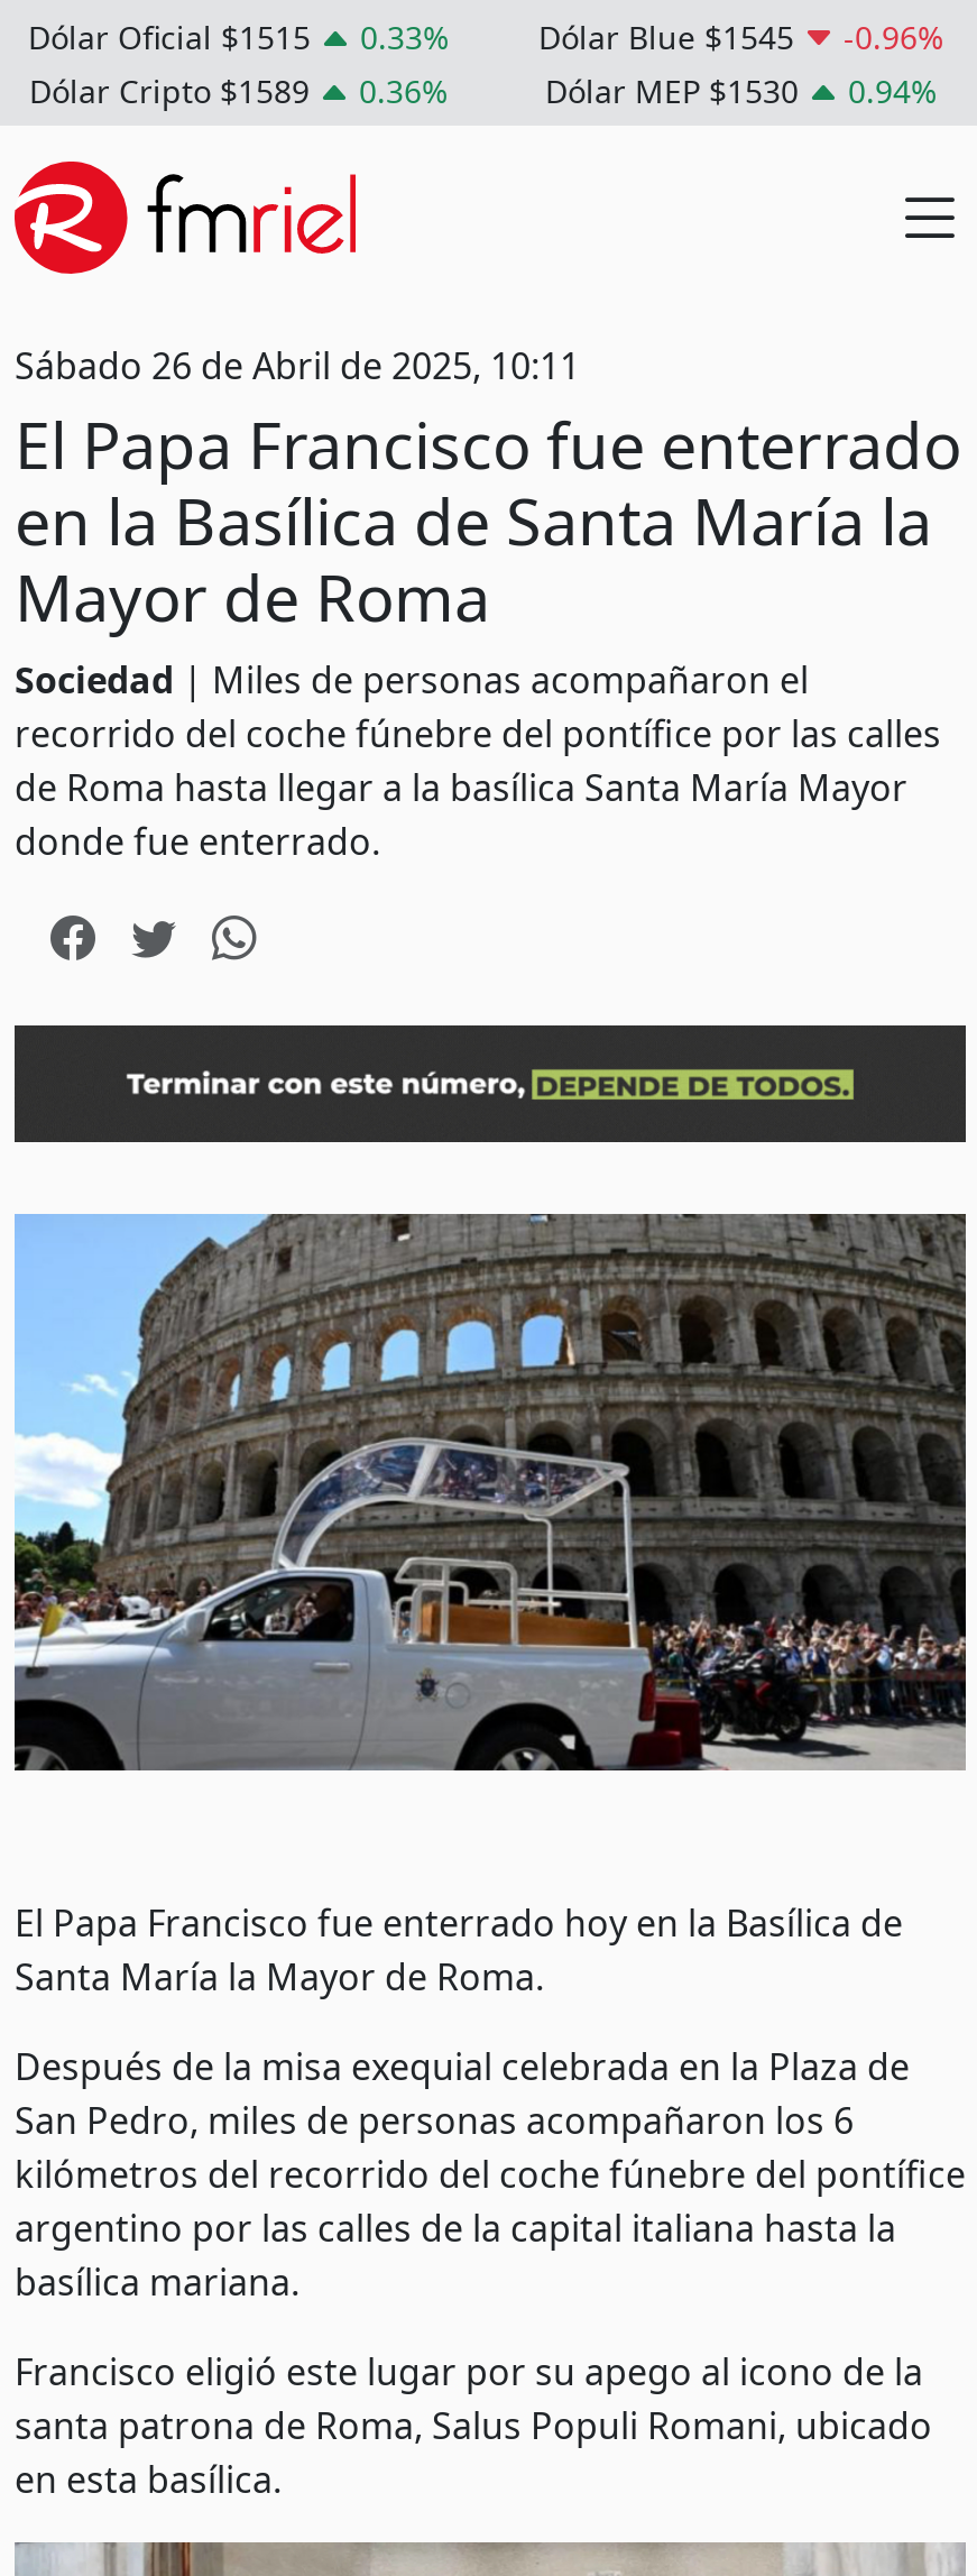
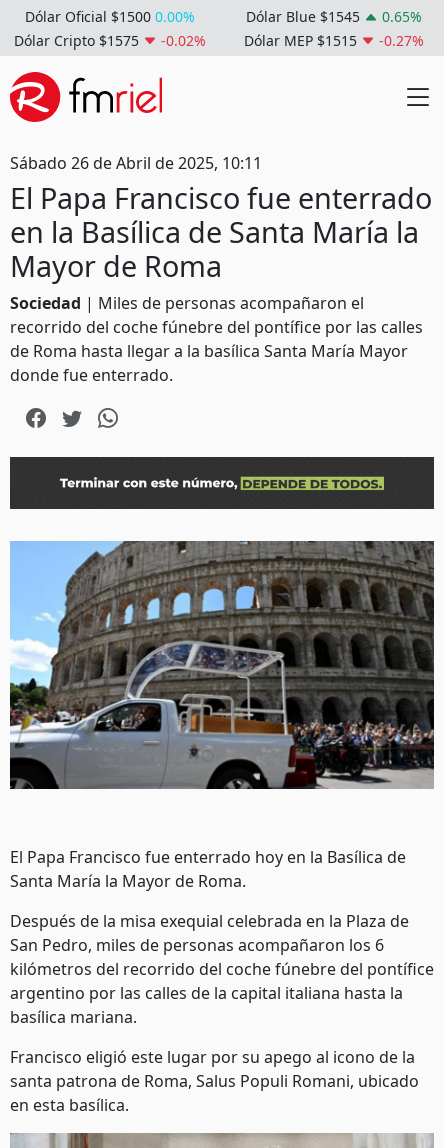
- Dólar Oficial $1515
- 0.33%
+ Dólar Oficial $1500 0.00%

- Dólar Blue $1545 -0.96%
+ Dólar Blue $1545 0.65%

- Dólar Cripto $1589
+ Dólar Cripto $1575

- 0.36%
+ -0.02%

- Dólar MEP $1530
+ Dólar MEP $1515

- 0.94%
+ -0.27%
